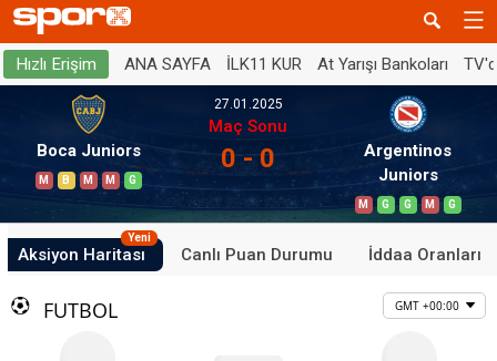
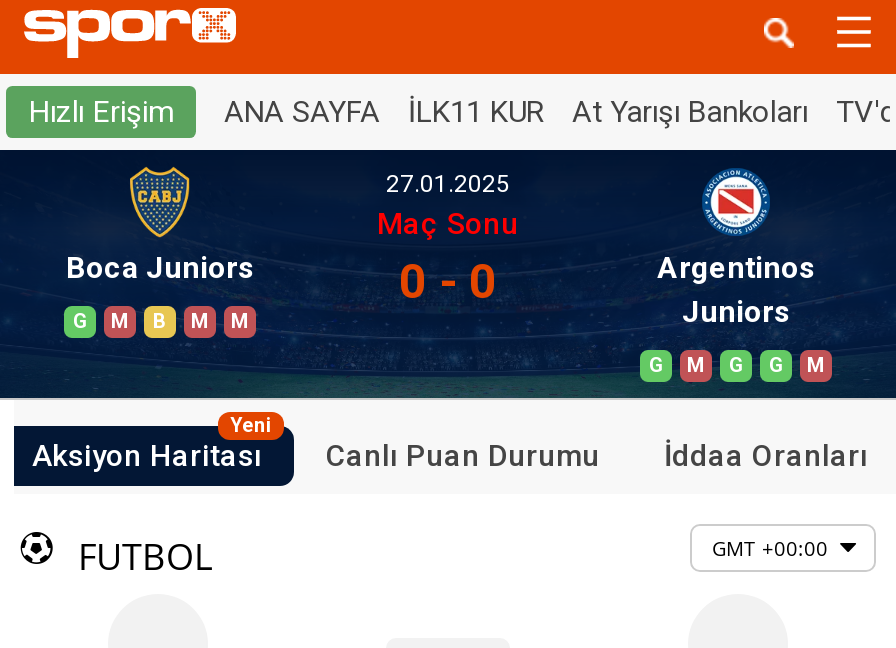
- G

+ G

- G

+ G
